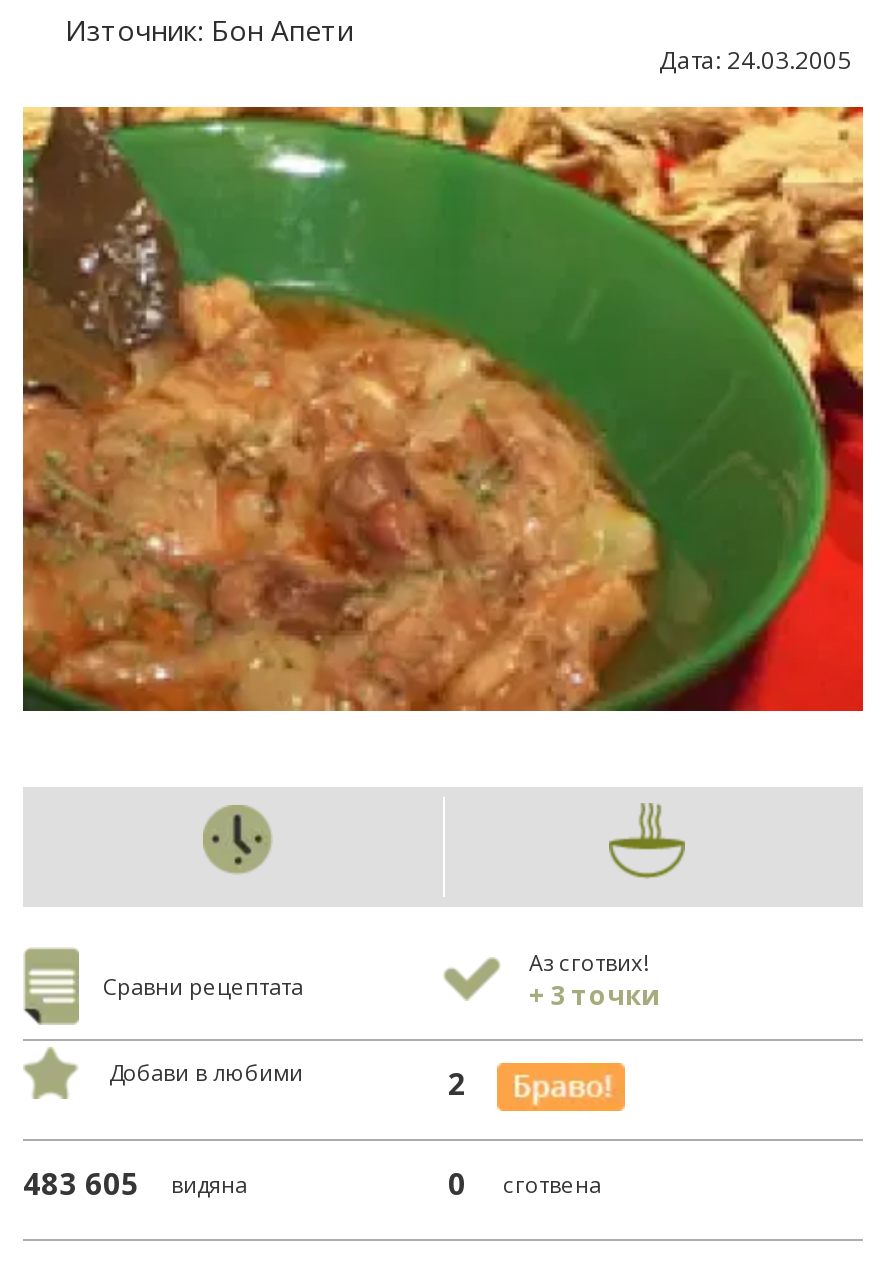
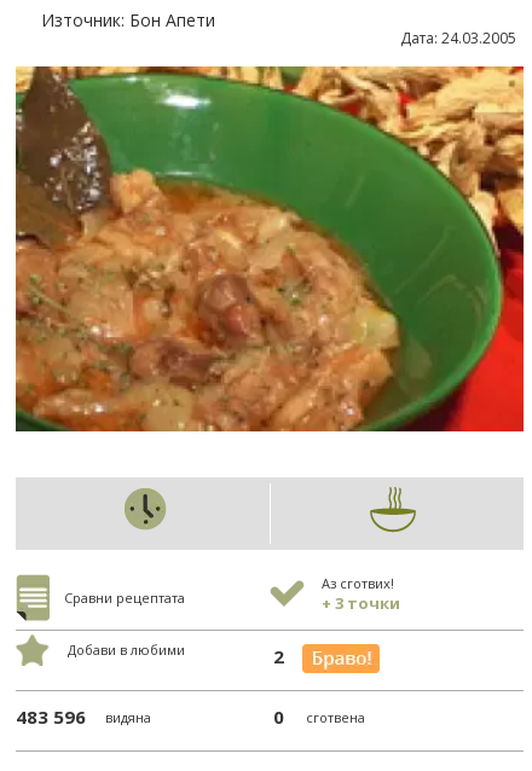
- 483 605 видяна
+ 483 596 видяна
